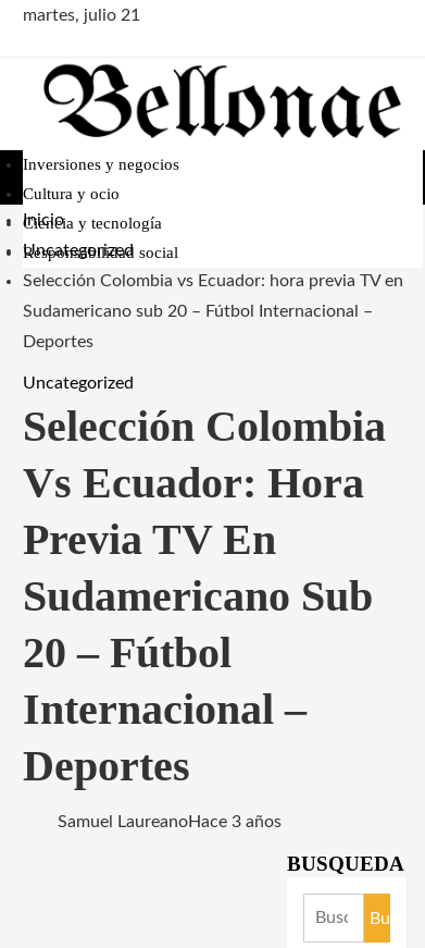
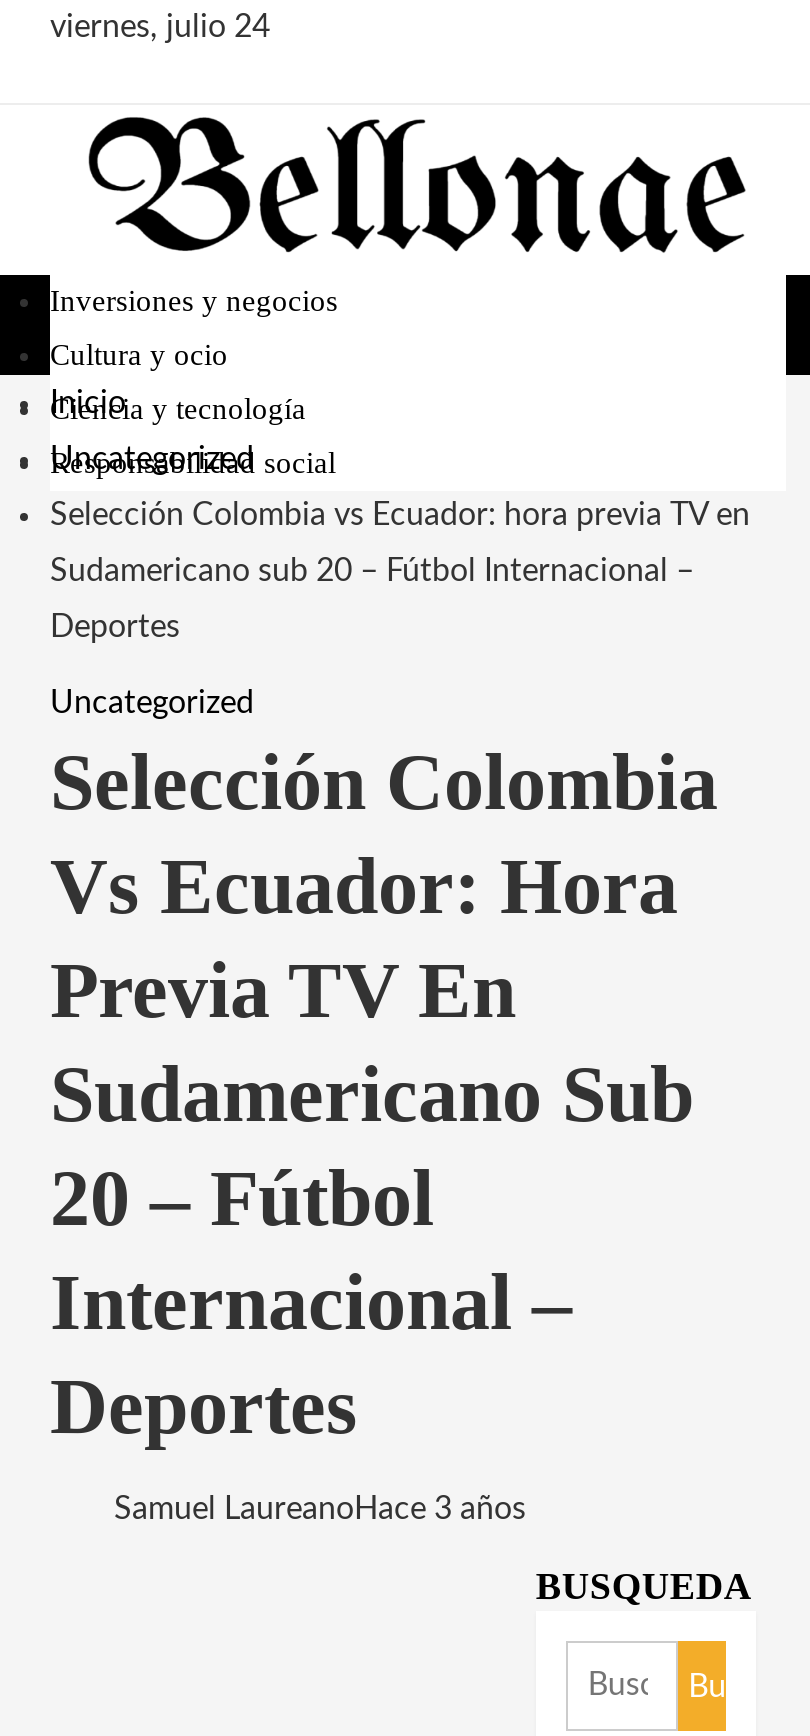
- martes, julio 21
+ viernes, julio 24
